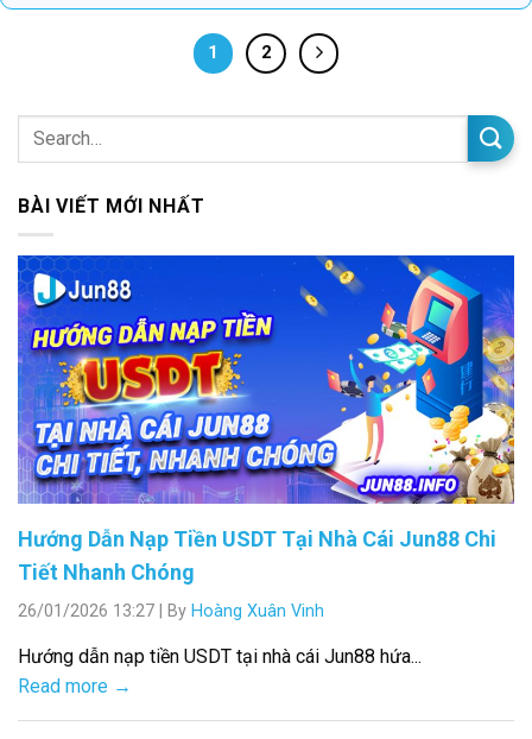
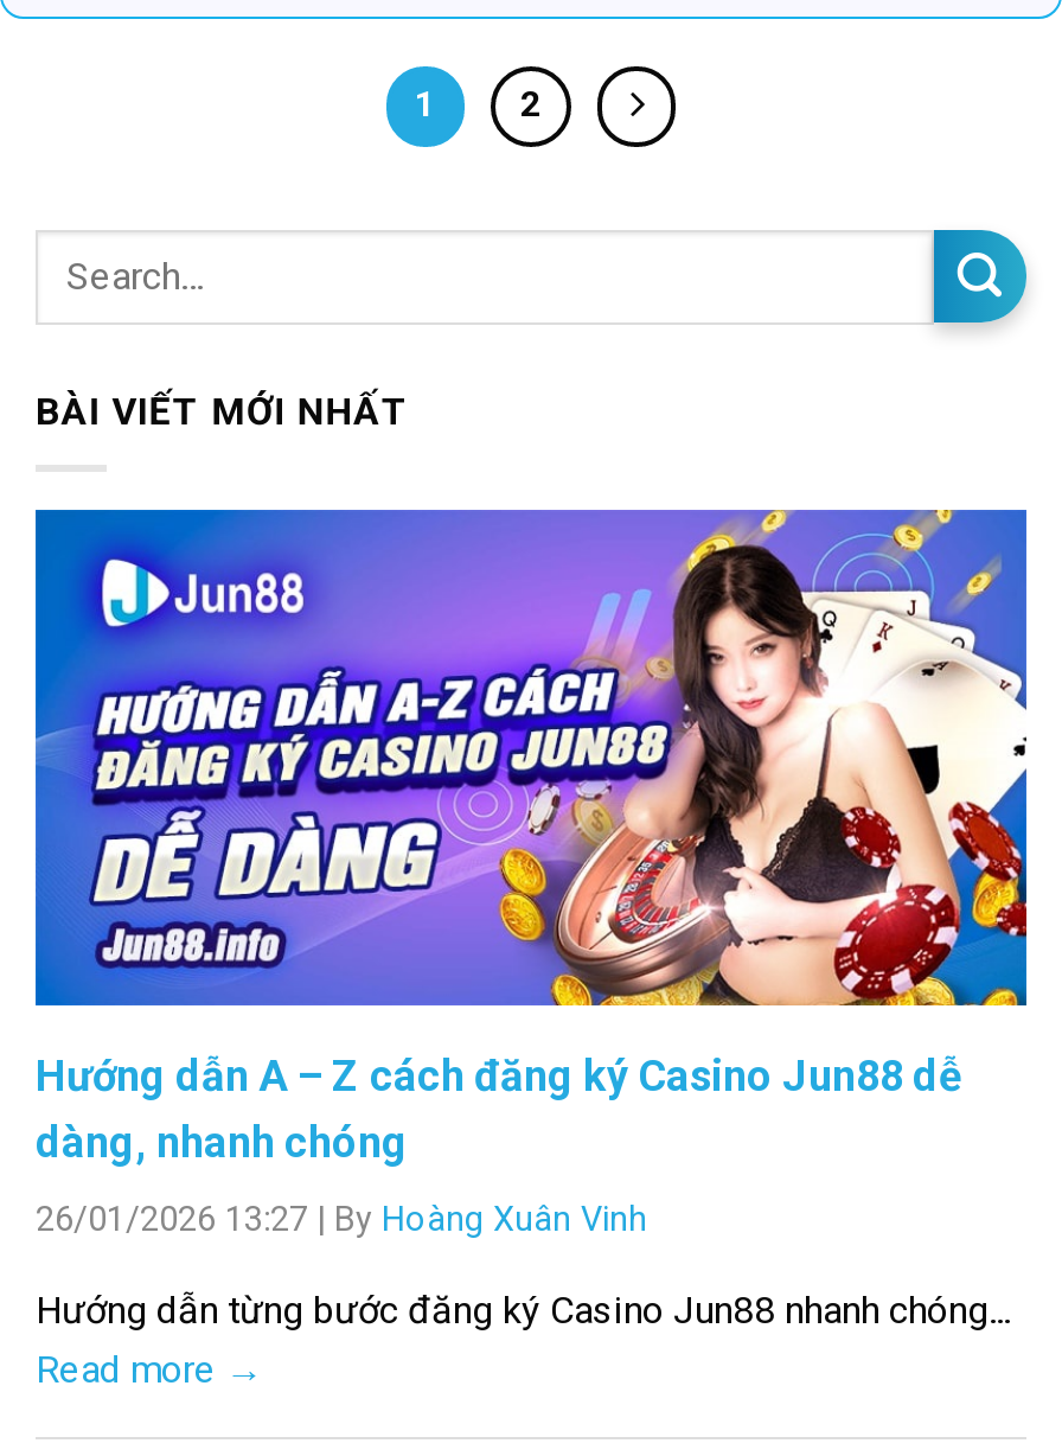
- [image]
- Hướng Dẫn Nạp Tiền USDT Tại Nhà Cái Jun88 Chi
- Tiết Nhanh Chóng
+ [image]
+ Hướng dẫn A – Z cách đăng ký Casino Jun88 dễ
+ dàng, nhanh chóng

- Hướng dẫn nạp tiền USDT tại nhà cái Jun88 hứa...
+ Hướng dẫn từng bước đăng ký Casino Jun88 nhanh chóng...
